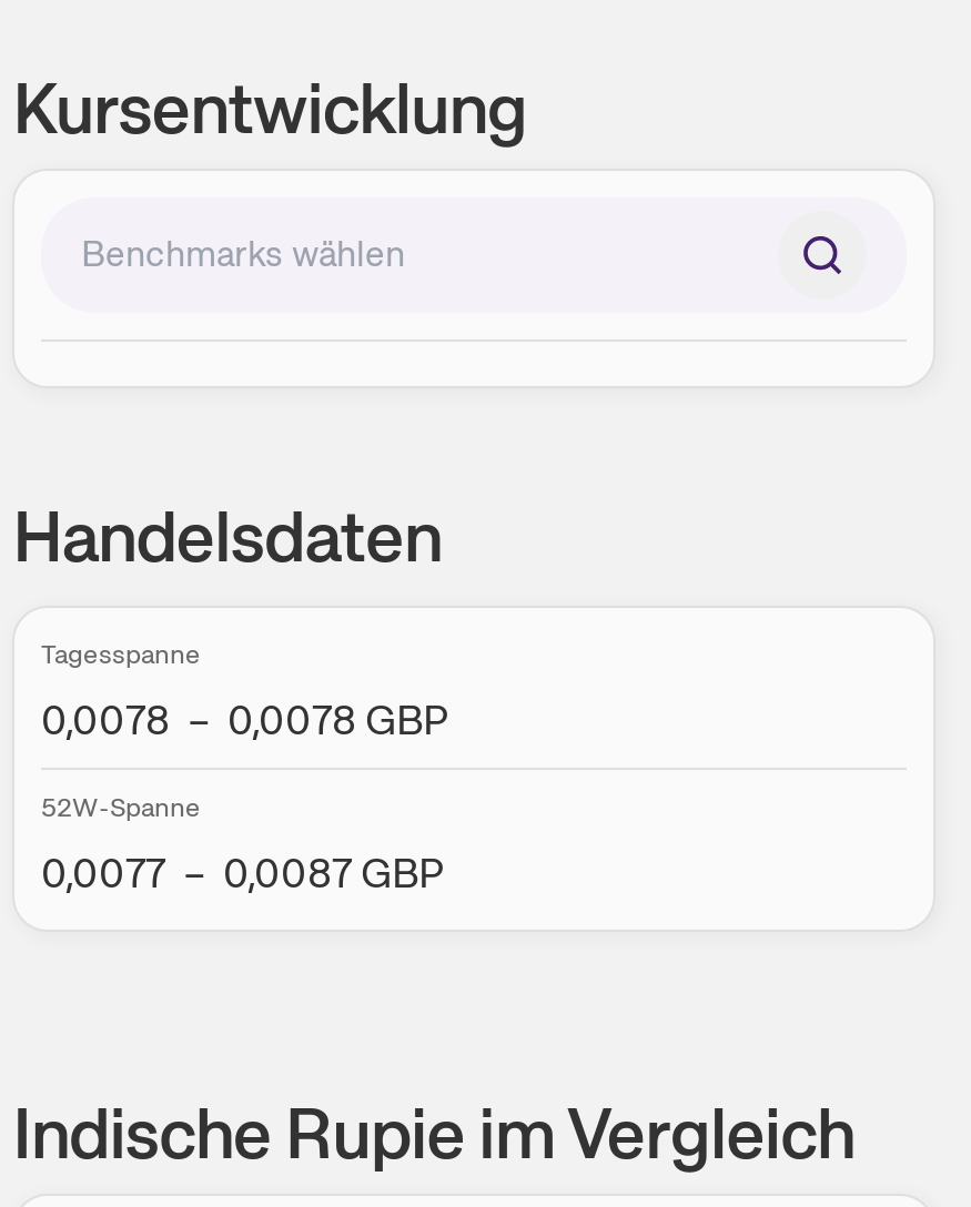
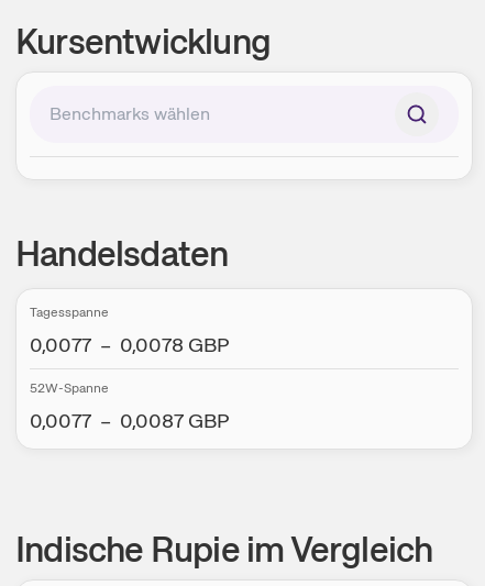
- 0,0078 – 0,0078 GBP
+ 0,0077 – 0,0078 GBP
